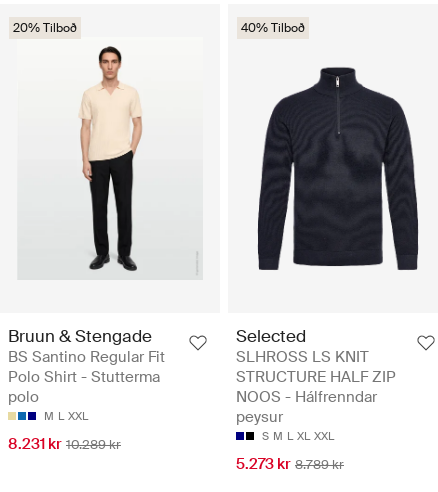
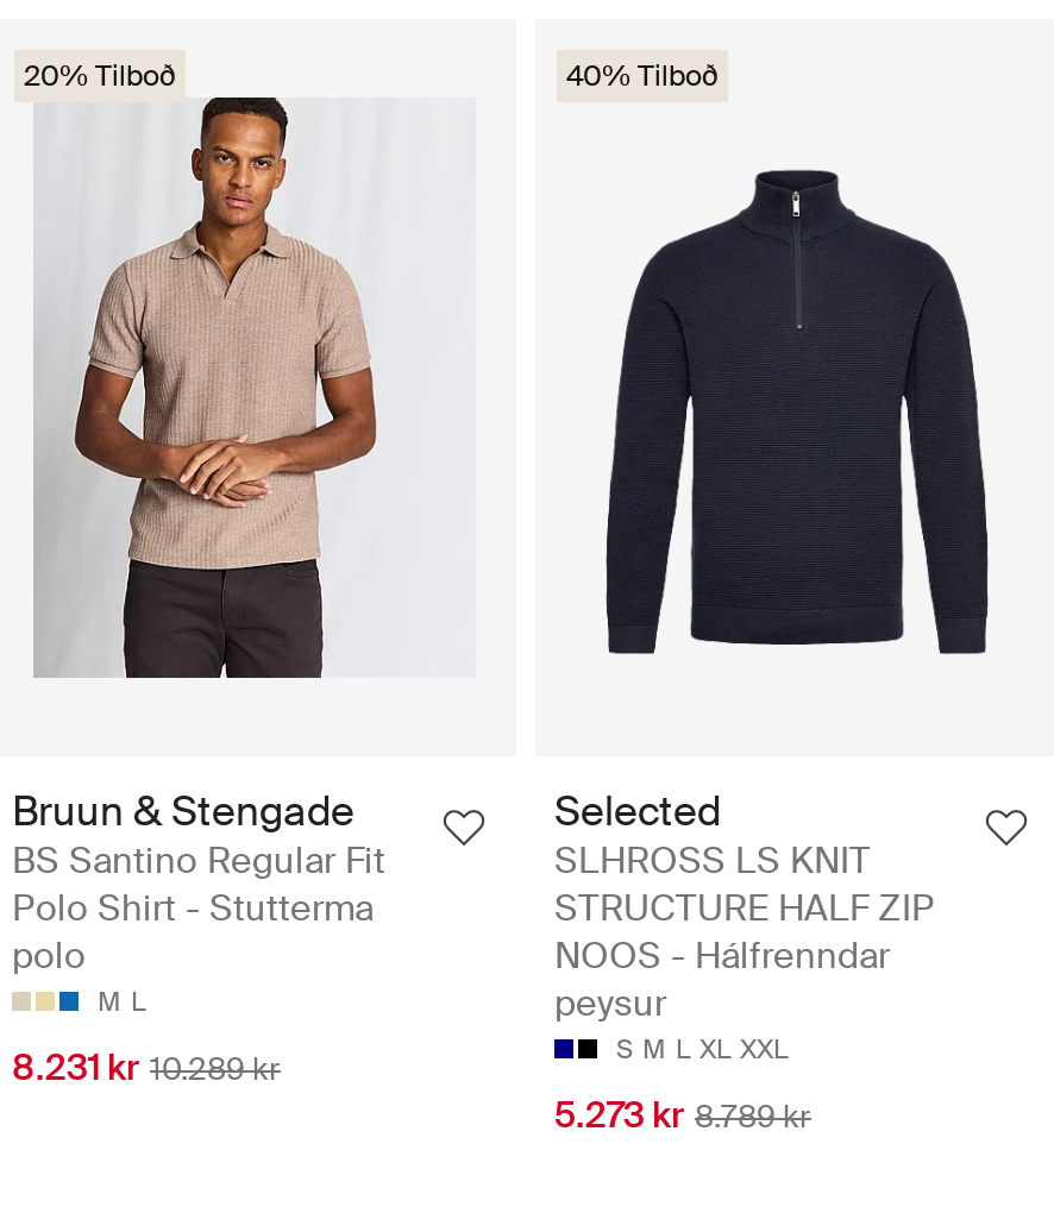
- [image]
+ [image]

- M L XXL
+ M L
